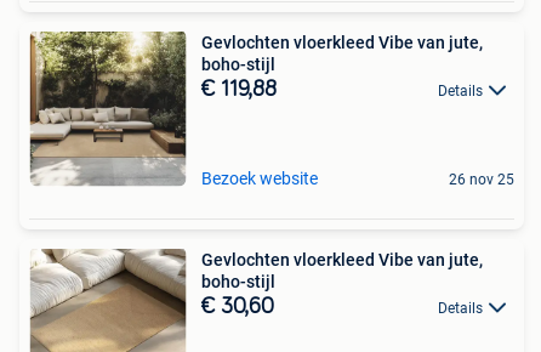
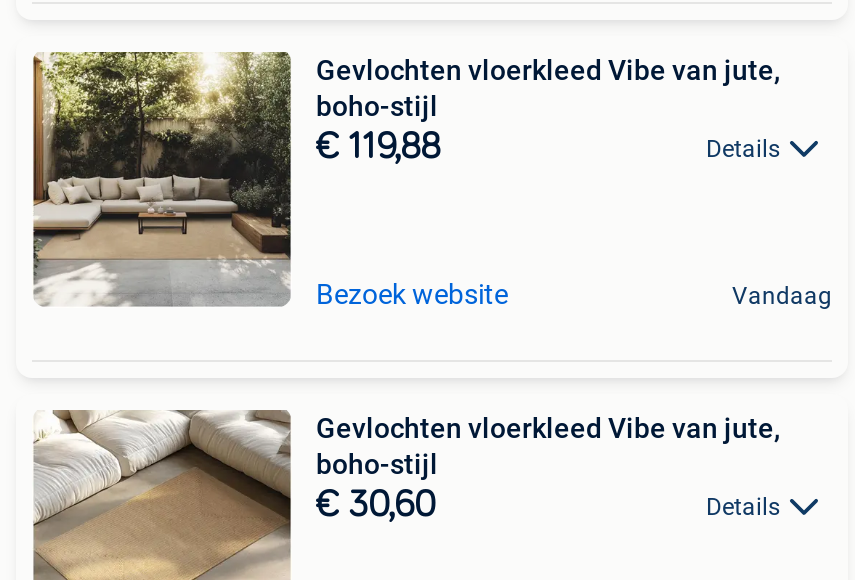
- 26 nov 25
+ Vandaag
